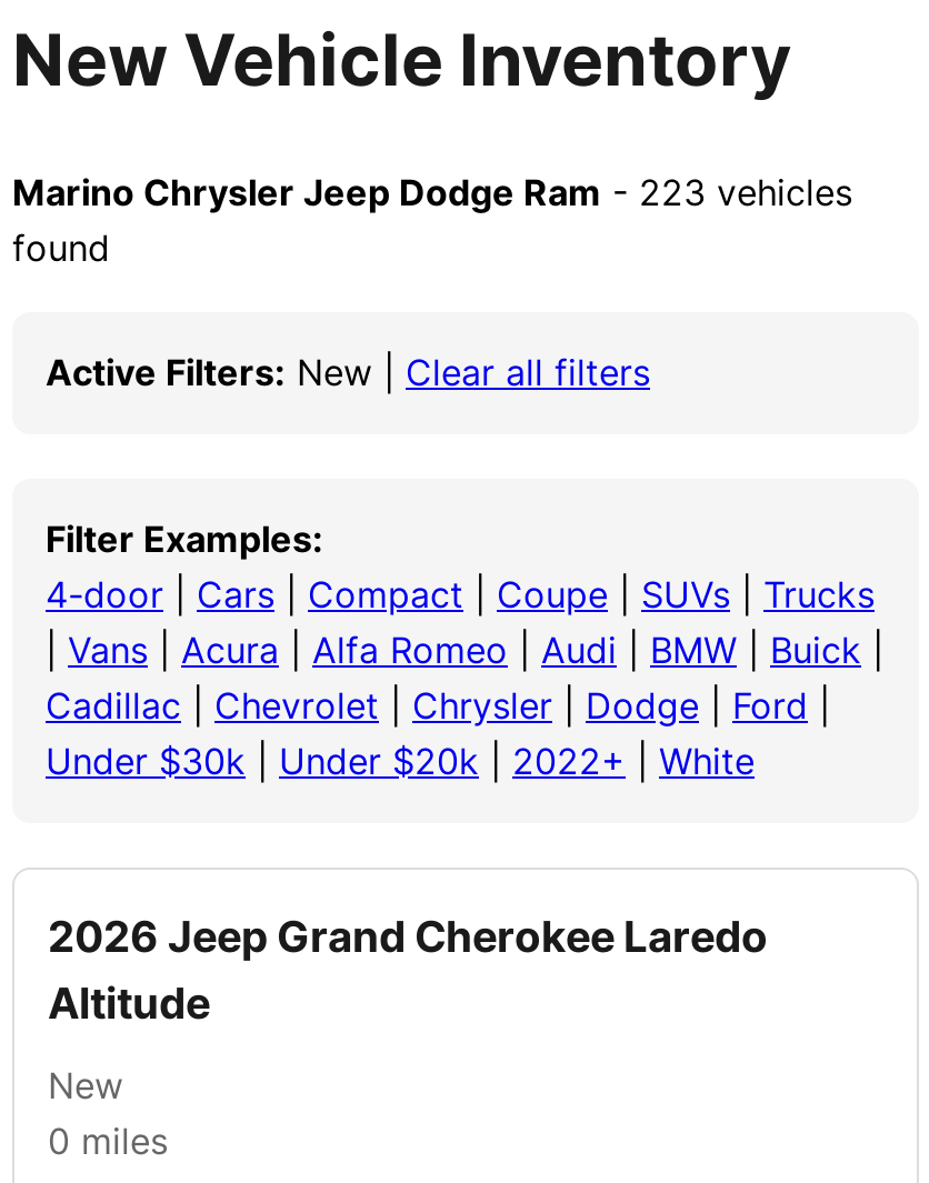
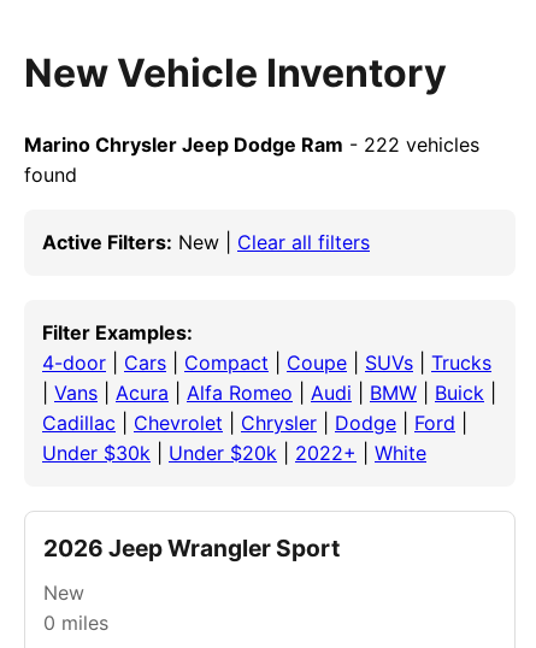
- Marino Chrysler Jeep Dodge Ram - 223 vehicles
+ Marino Chrysler Jeep Dodge Ram - 222 vehicles

- 2026 Jeep Grand Cherokee Laredo
- Altitude
+ 2026 Jeep Wrangler Sport
